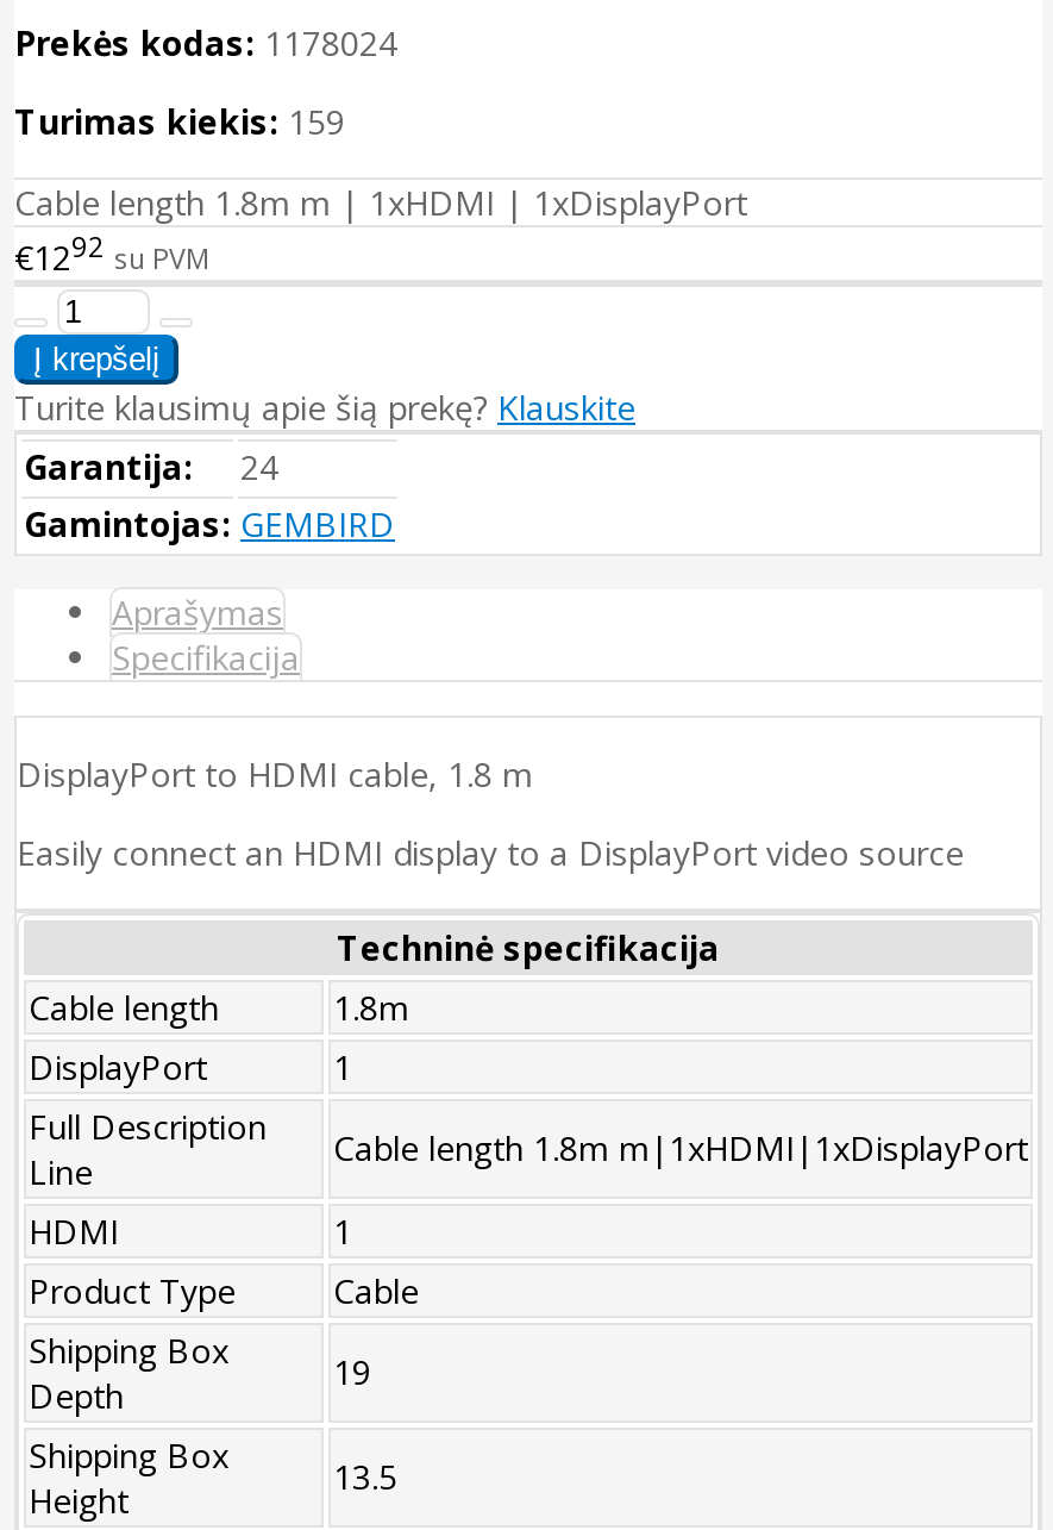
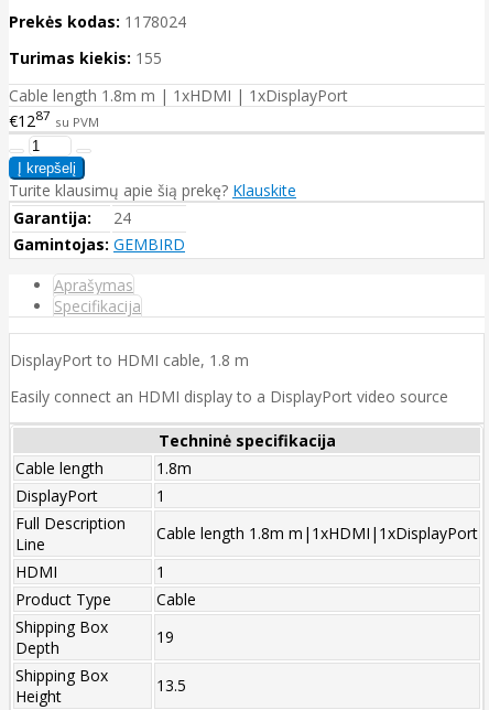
- Turimas kiekis: 159
+ Turimas kiekis: 155

- €1292 su PVM
+ €1287 su PVM
